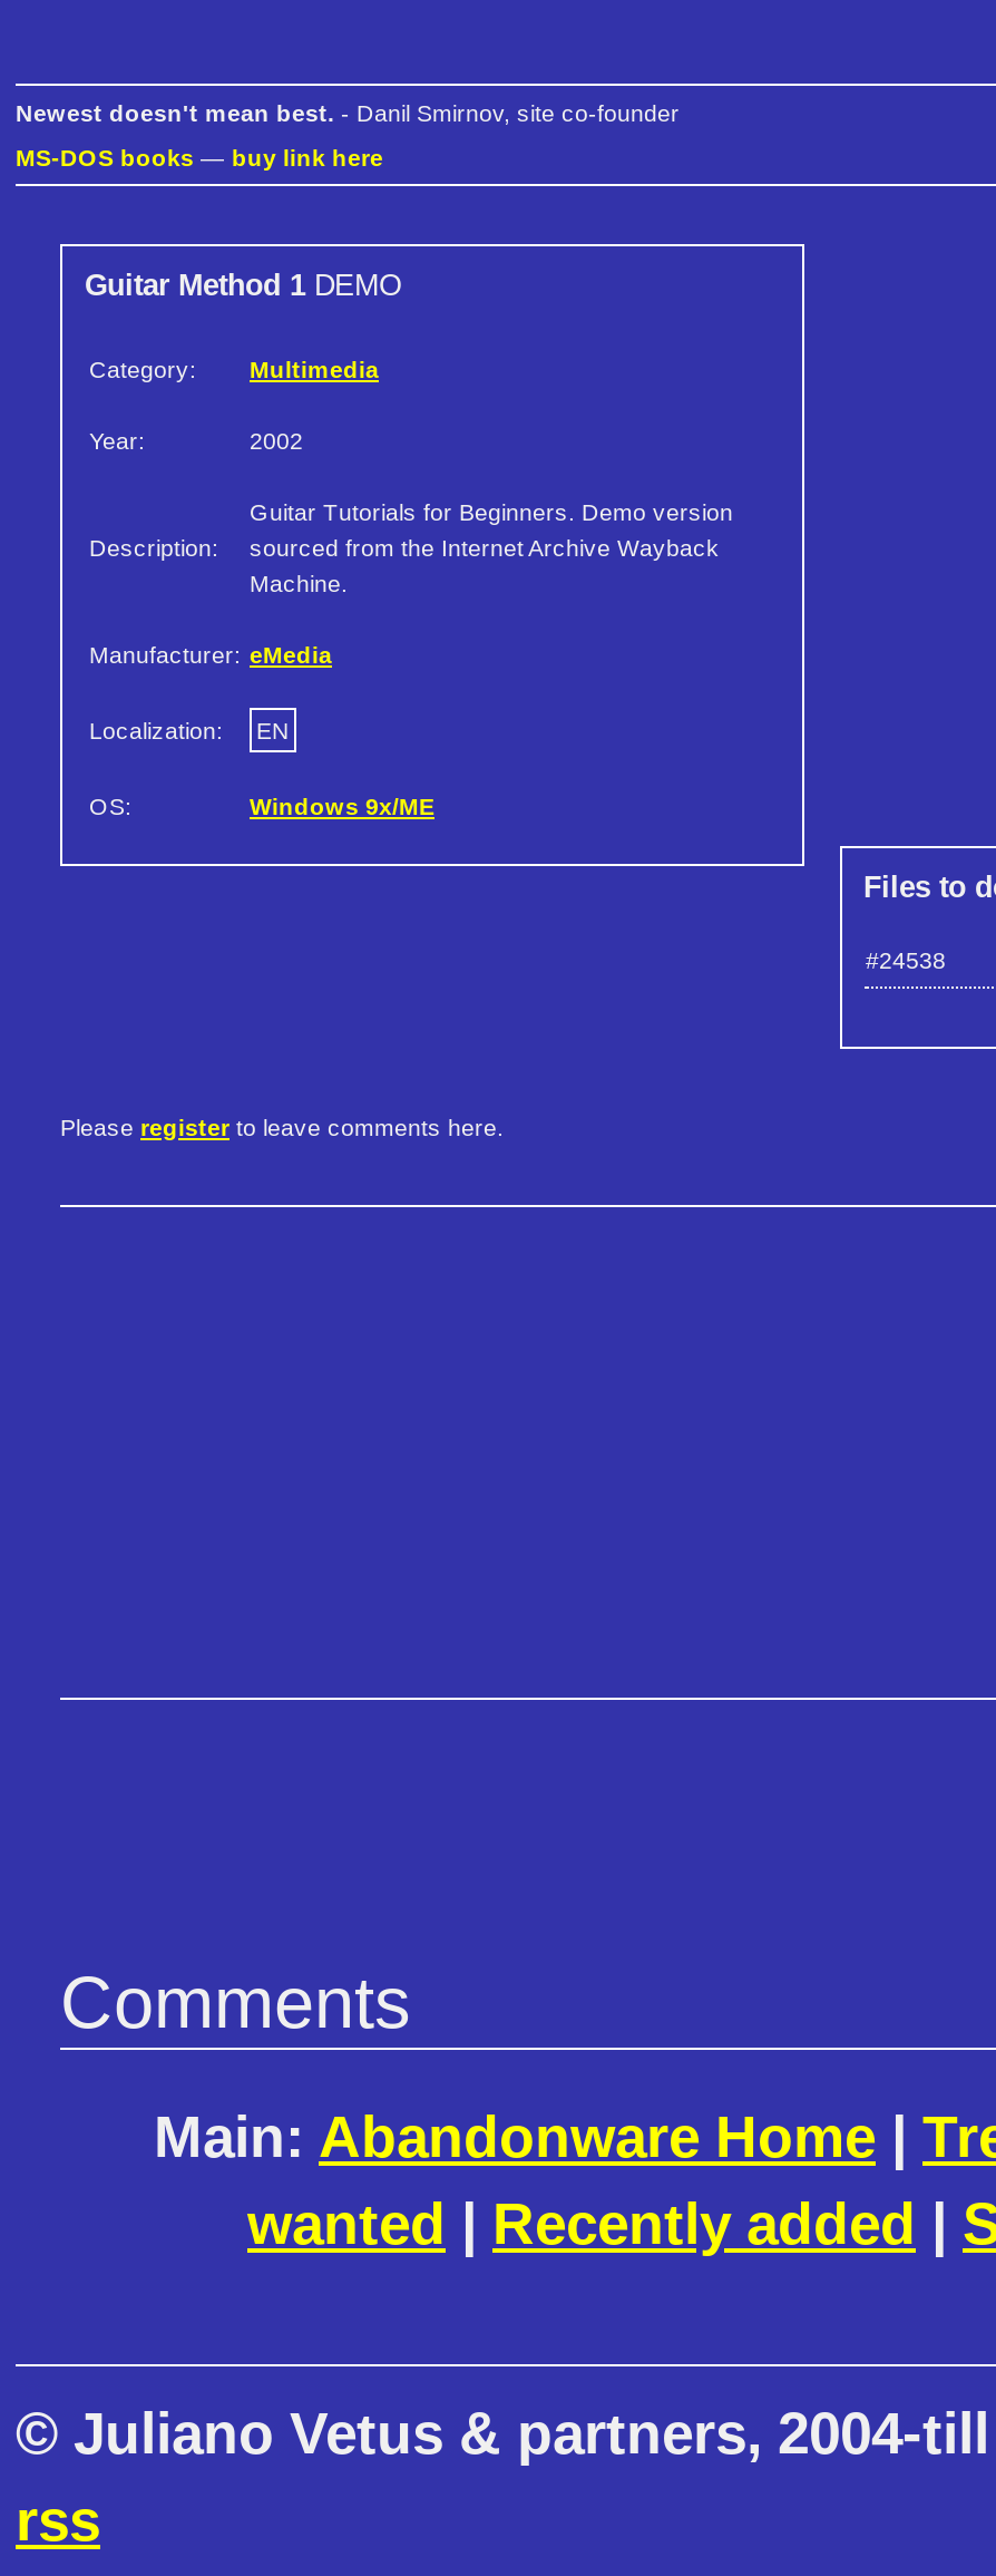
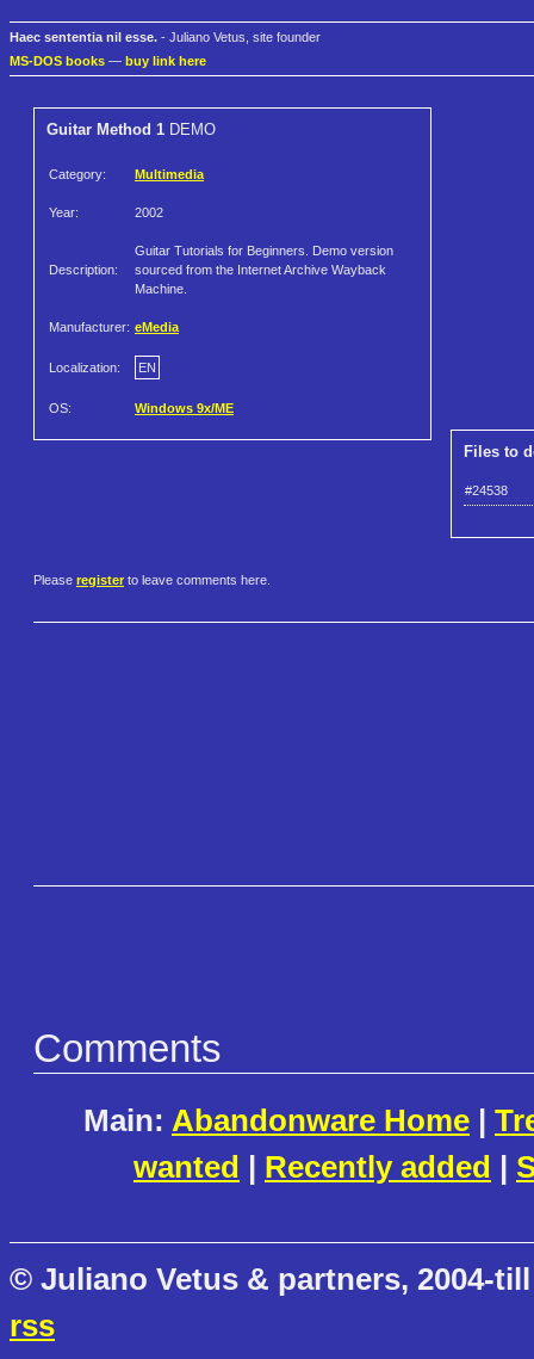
- Newest doesn't mean best. - Danil Smirnov, site co-founder
+ Haec sententia nil esse. - Juliano Vetus, site founder
